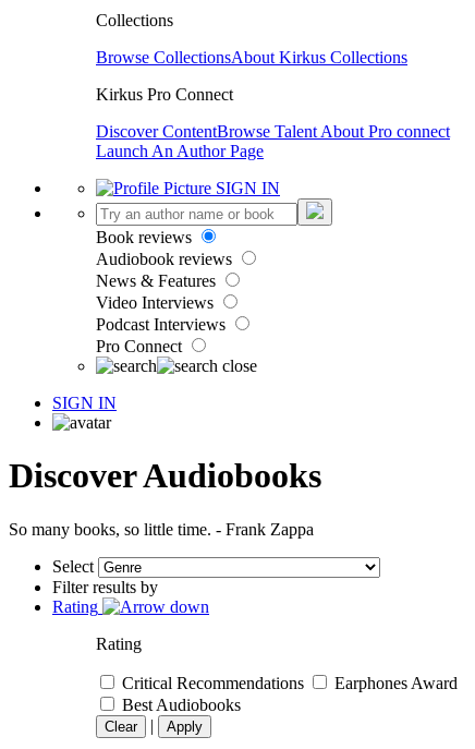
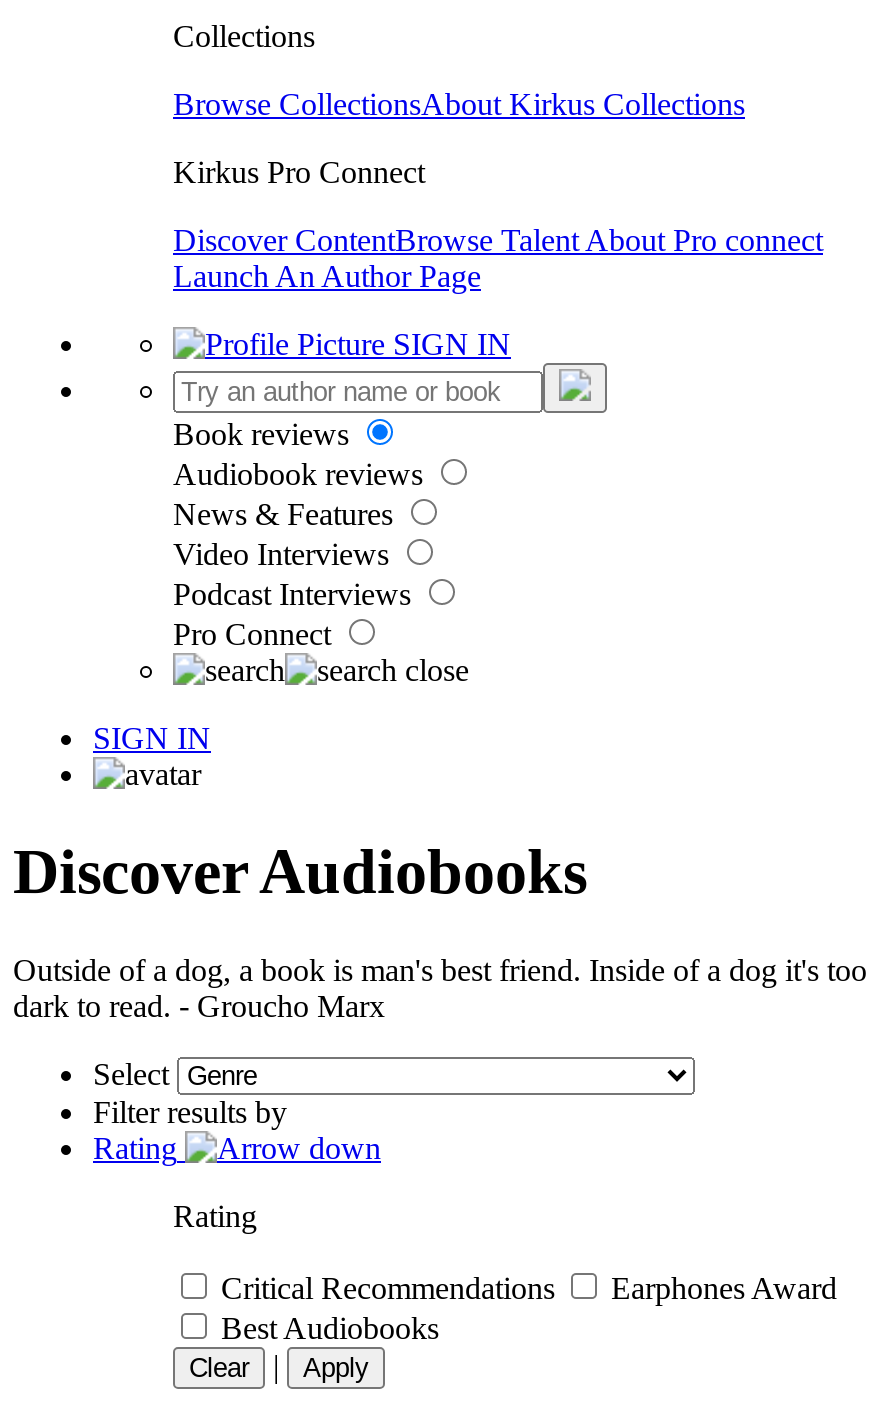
- So many books, so little time. - Frank Zappa
+ Outside of a dog, a book is man's best friend. Inside of a dog it's too
+ dark to read. - Groucho Marx
